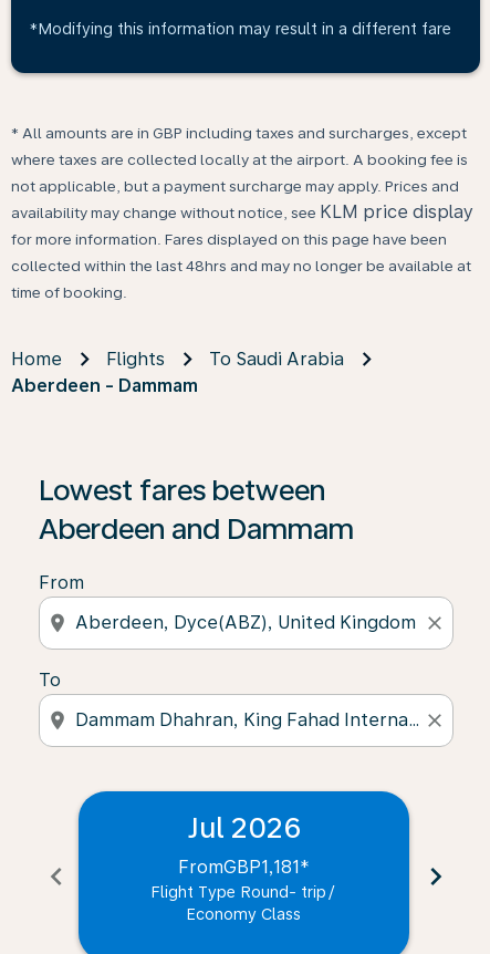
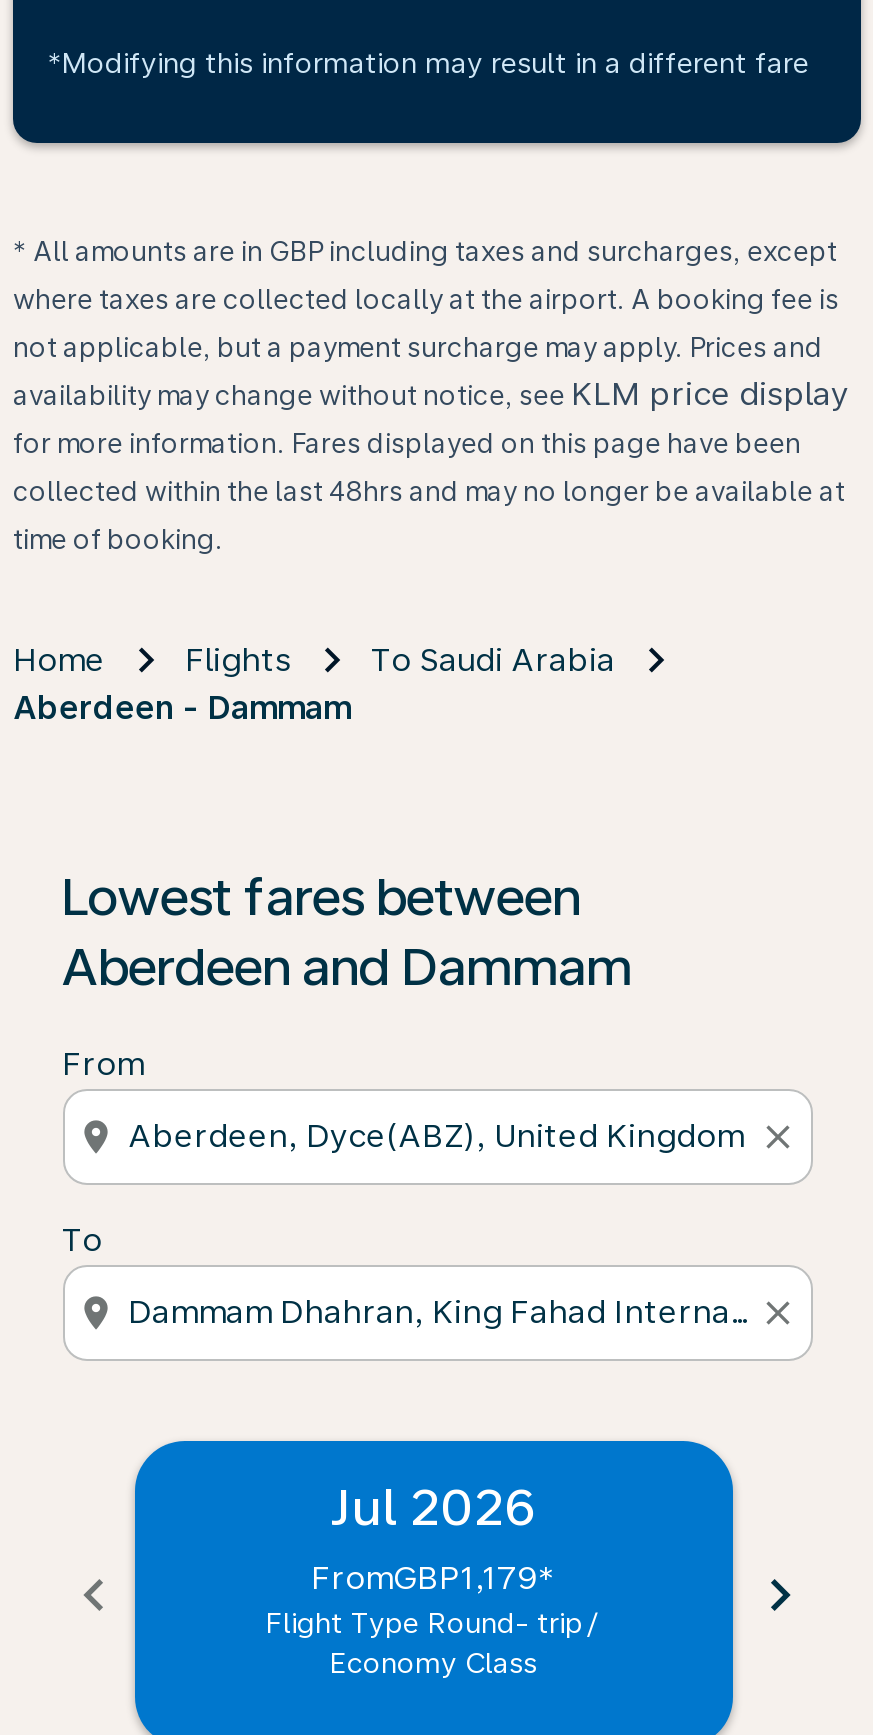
- FromGBP1,181*
+ FromGBP1,179*
